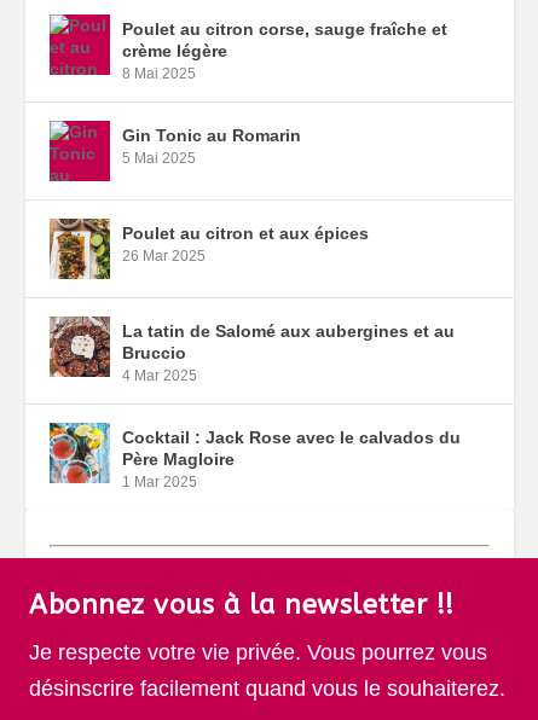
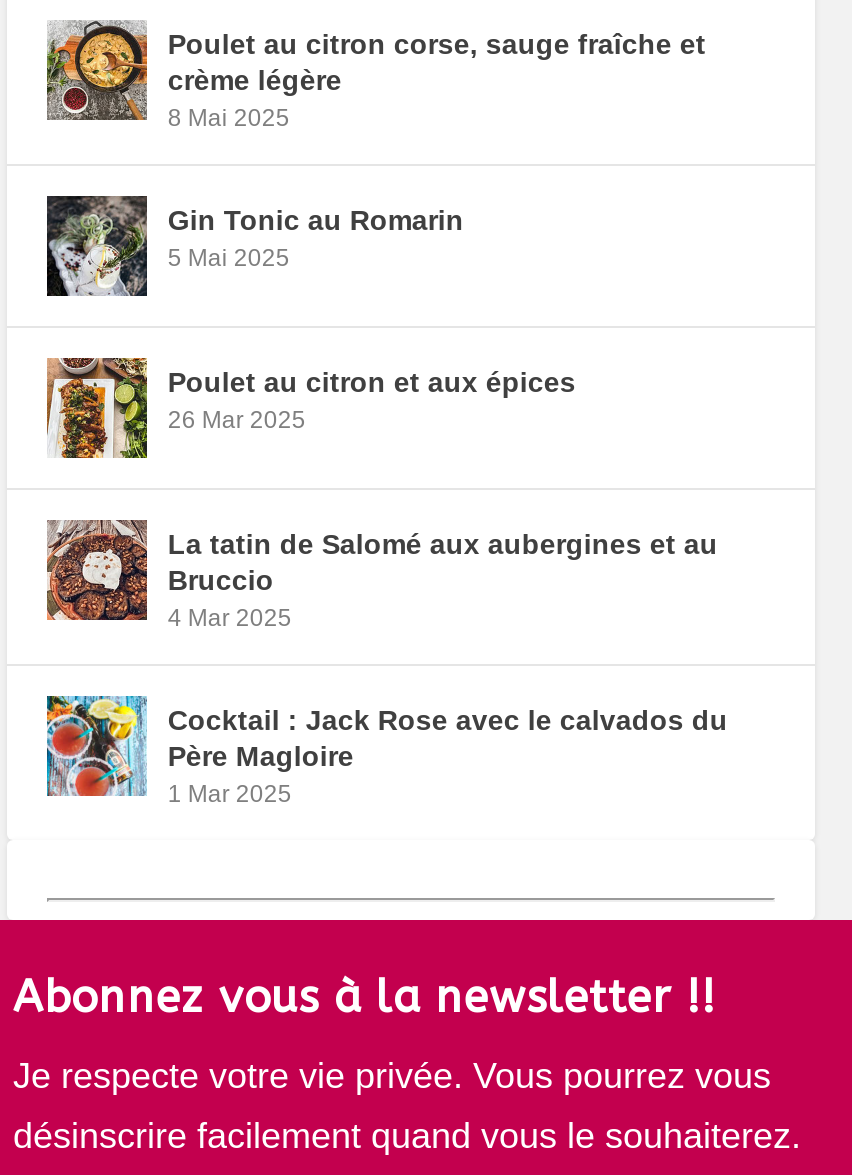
- [image]
+ [image]

- [image]
+ [image]
